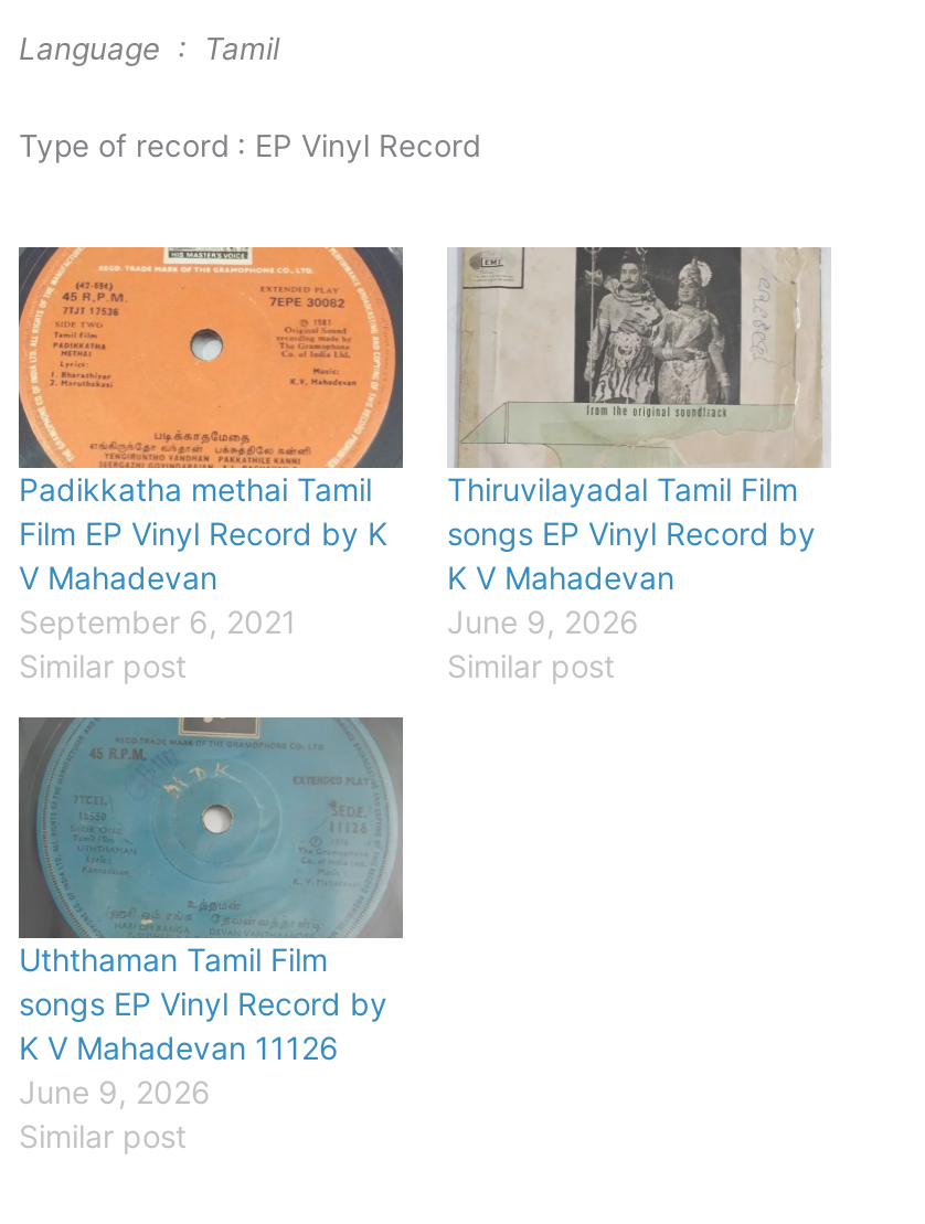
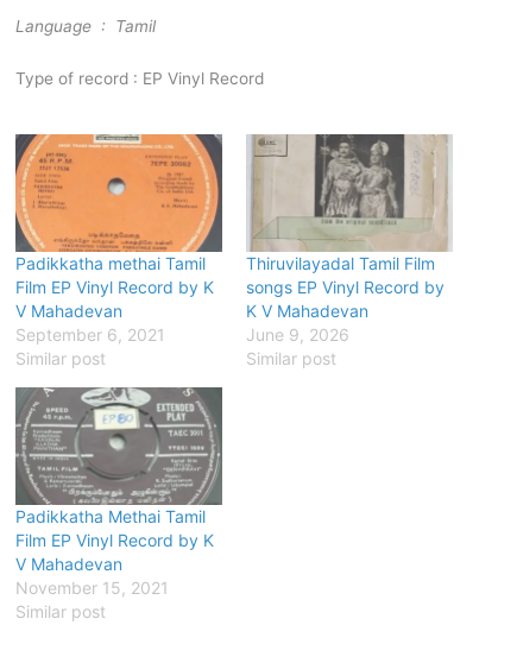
- [image]
- Uththaman Tamil Film
- songs EP Vinyl Record by
- K V Mahadevan 11126
- June 9, 2026
+ [image]
+ Padikkatha Methai Tamil
+ Film EP Vinyl Record by K
+ V Mahadevan
+ November 15, 2021
